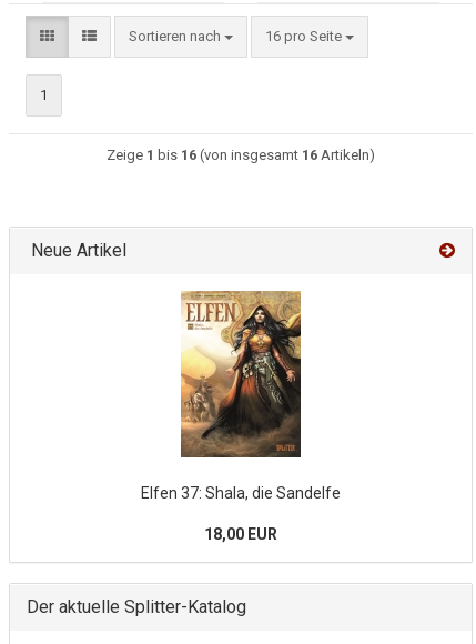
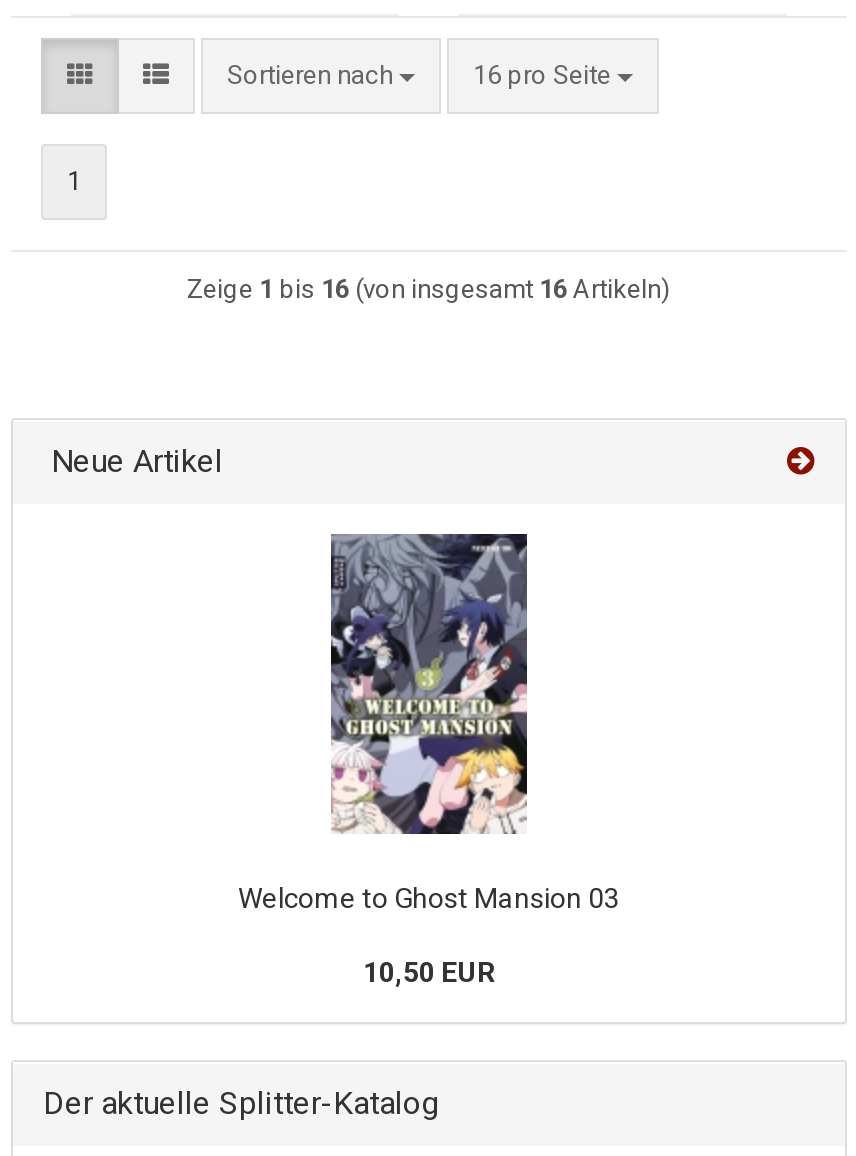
- [image]
- Elfen 37: Shala, die Sandelfe
+ [image]
+ Welcome to Ghost Mansion 03

- 18,00 EUR
+ 10,50 EUR
